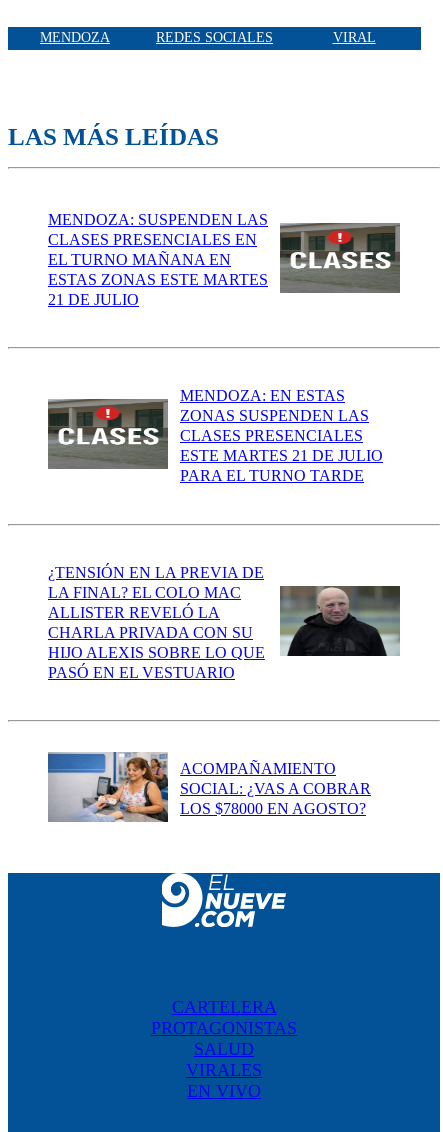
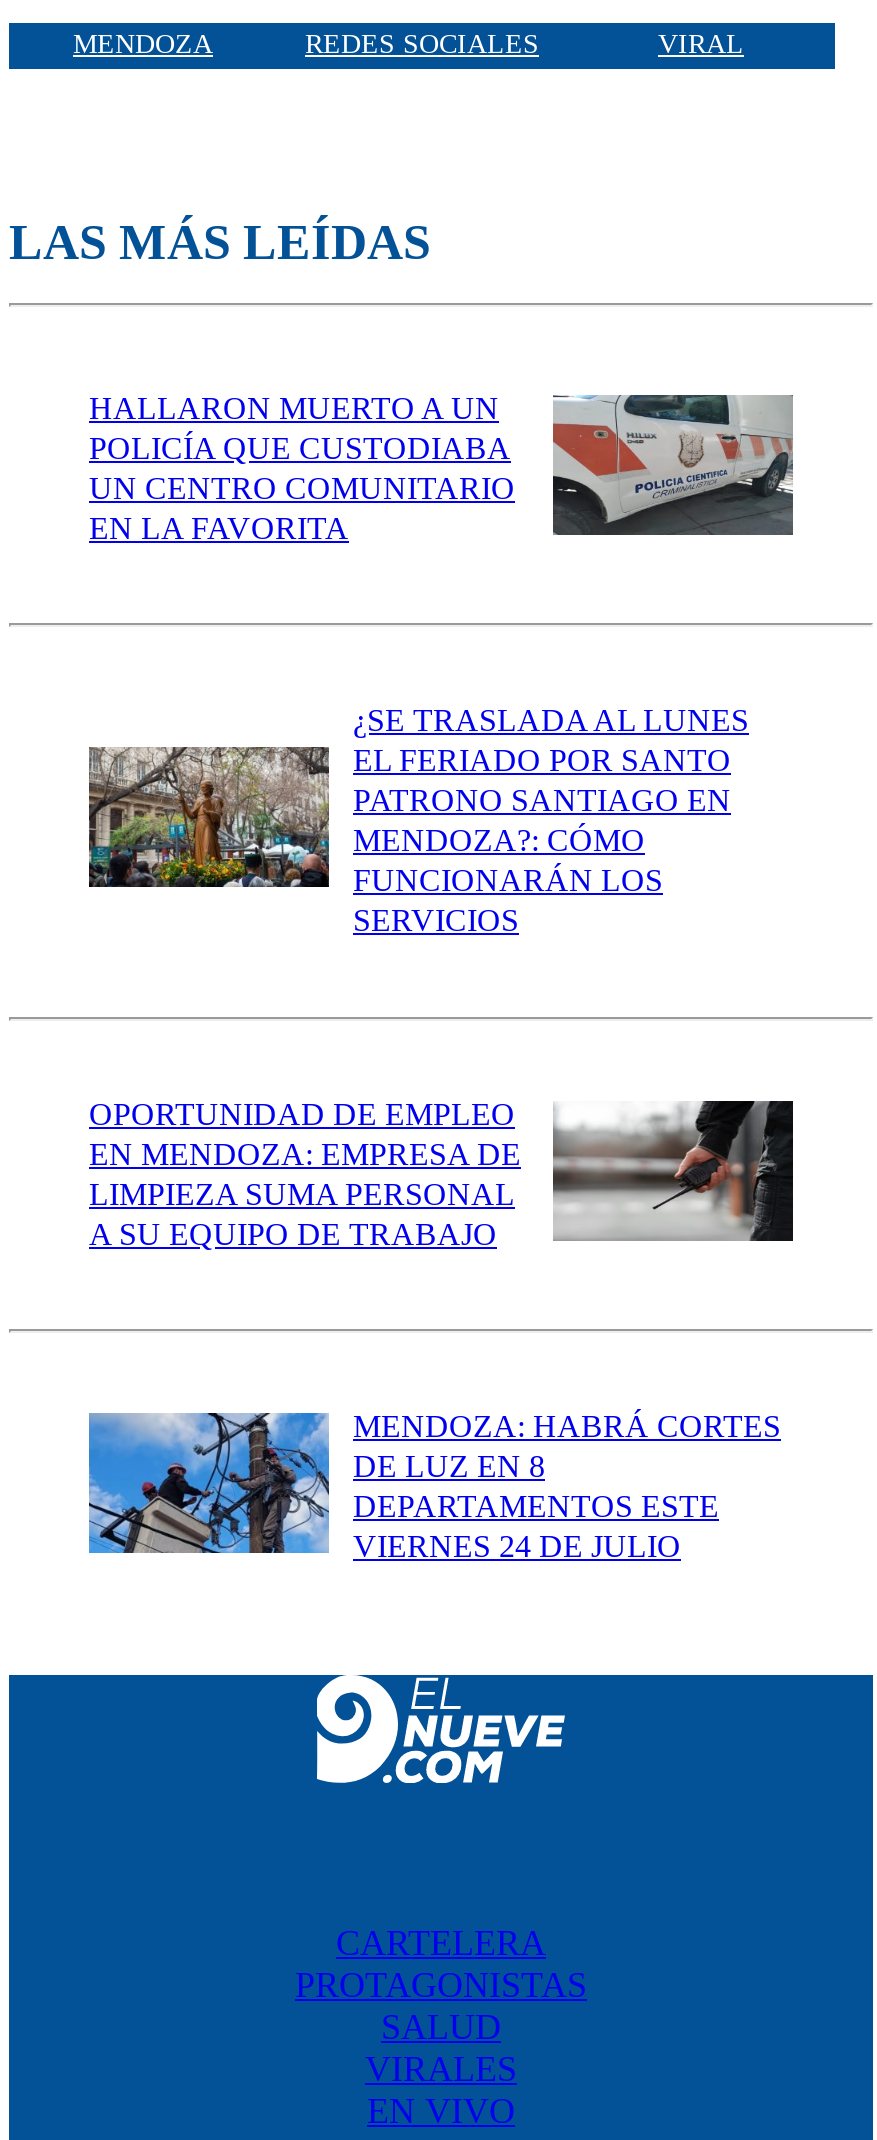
- [image]
- MENDOZA: SUSPENDEN LAS
- CLASES PRESENCIALES EN
- EL TURNO MAÑANA EN
- ESTAS ZONAS ESTE MARTES
- 21 DE JULIO
+ [image]
+ HALLARON MUERTO A UN
+ POLICÍA QUE CUSTODIABA
+ UN CENTRO COMUNITARIO
+ EN LA FAVORITA

- [image]
- MENDOZA: EN ESTAS
- ZONAS SUSPENDEN LAS
- CLASES PRESENCIALES
- ESTE MARTES 21 DE JULIO
- PARA EL TURNO TARDE
+ [image]
+ ¿SE TRASLADA AL LUNES
+ EL FERIADO POR SANTO
+ PATRONO SANTIAGO EN
+ MENDOZA?: CÓMO
+ FUNCIONARÁN LOS
+ SERVICIOS

- [image]
- ¿TENSIÓN EN LA PREVIA DE
- LA FINAL? EL COLO MAC
- ALLISTER REVELÓ LA
- CHARLA PRIVADA CON SU
- HIJO ALEXIS SOBRE LO QUE
- PASÓ EN EL VESTUARIO
+ [image]
+ OPORTUNIDAD DE EMPLEO
+ EN MENDOZA: EMPRESA DE
+ LIMPIEZA SUMA PERSONAL
+ A SU EQUIPO DE TRABAJO

- [image]
- ACOMPAÑAMIENTO
- SOCIAL: ¿VAS A COBRAR
- LOS $78000 EN AGOSTO?
+ [image]
+ MENDOZA: HABRÁ CORTES
+ DE LUZ EN 8
+ DEPARTAMENTOS ESTE
+ VIERNES 24 DE JULIO
